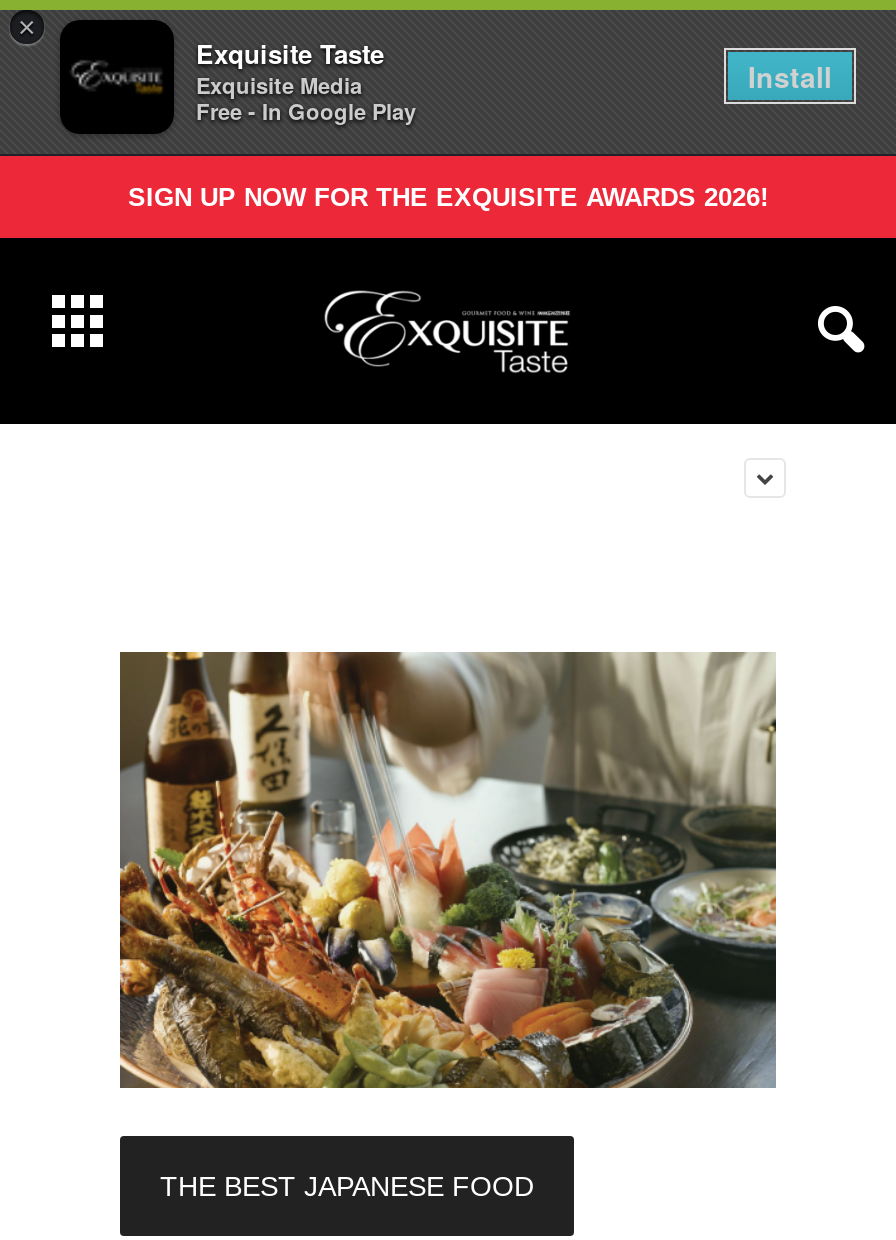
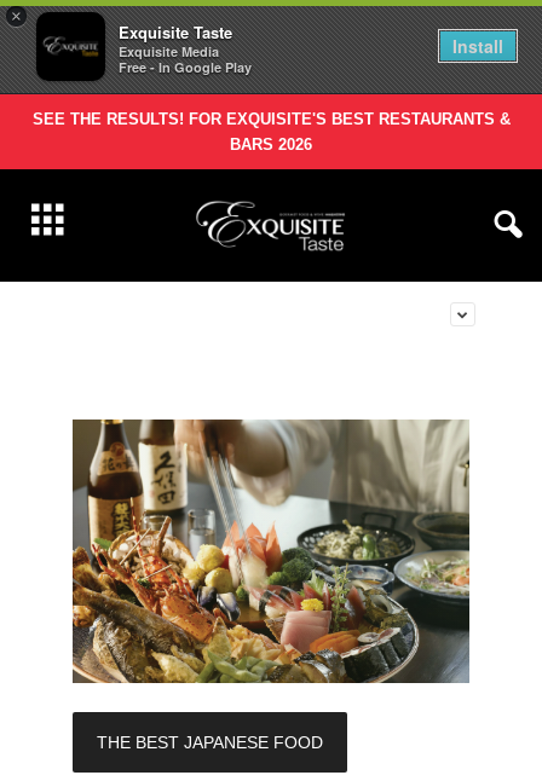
- SIGN UP NOW FOR THE EXQUISITE AWARDS 2026!
+ SEE THE RESULTS! FOR EXQUISITE'S BEST RESTAURANTS &
+ BARS 2026
